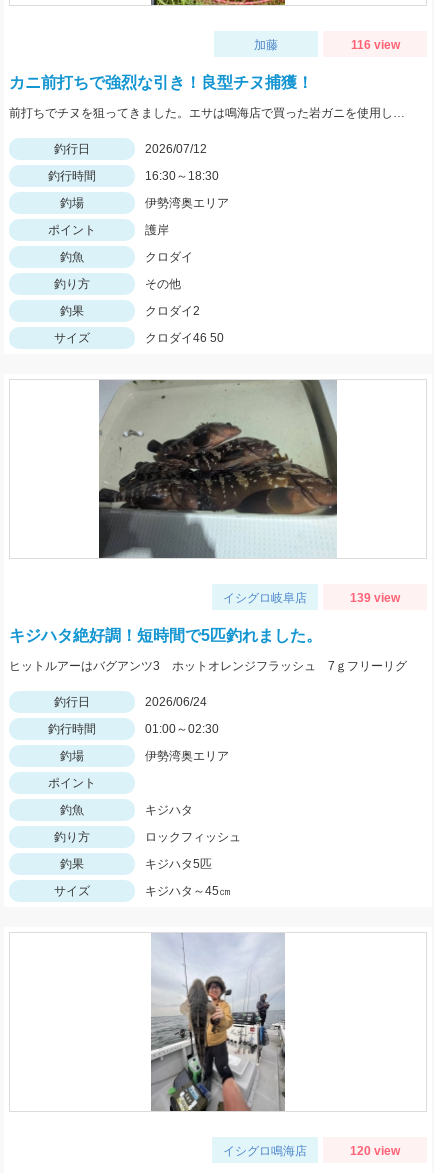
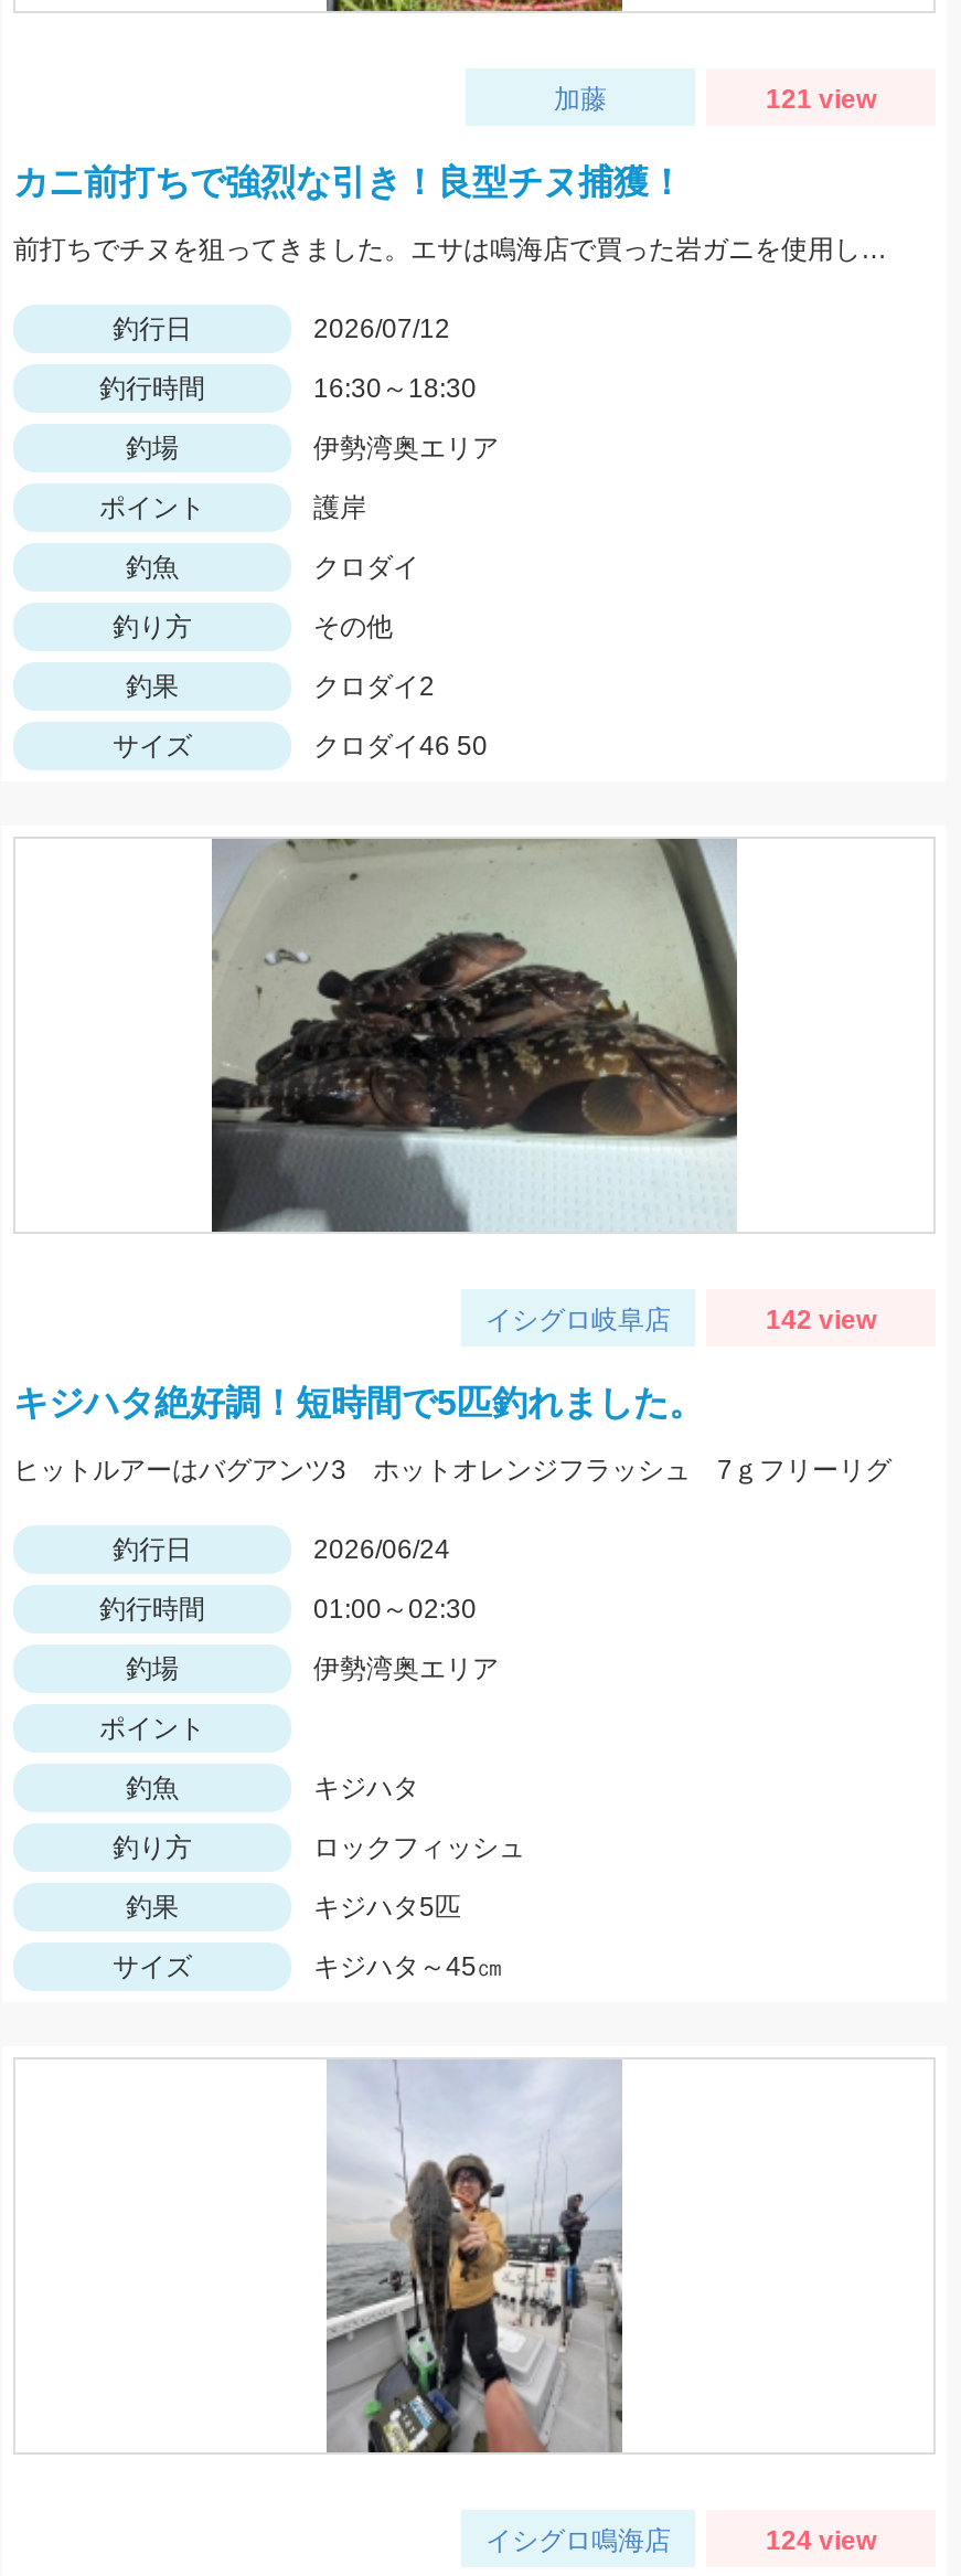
- 116 view
+ 121 view

- 139 view
+ 142 view

- 120 view
+ 124 view
